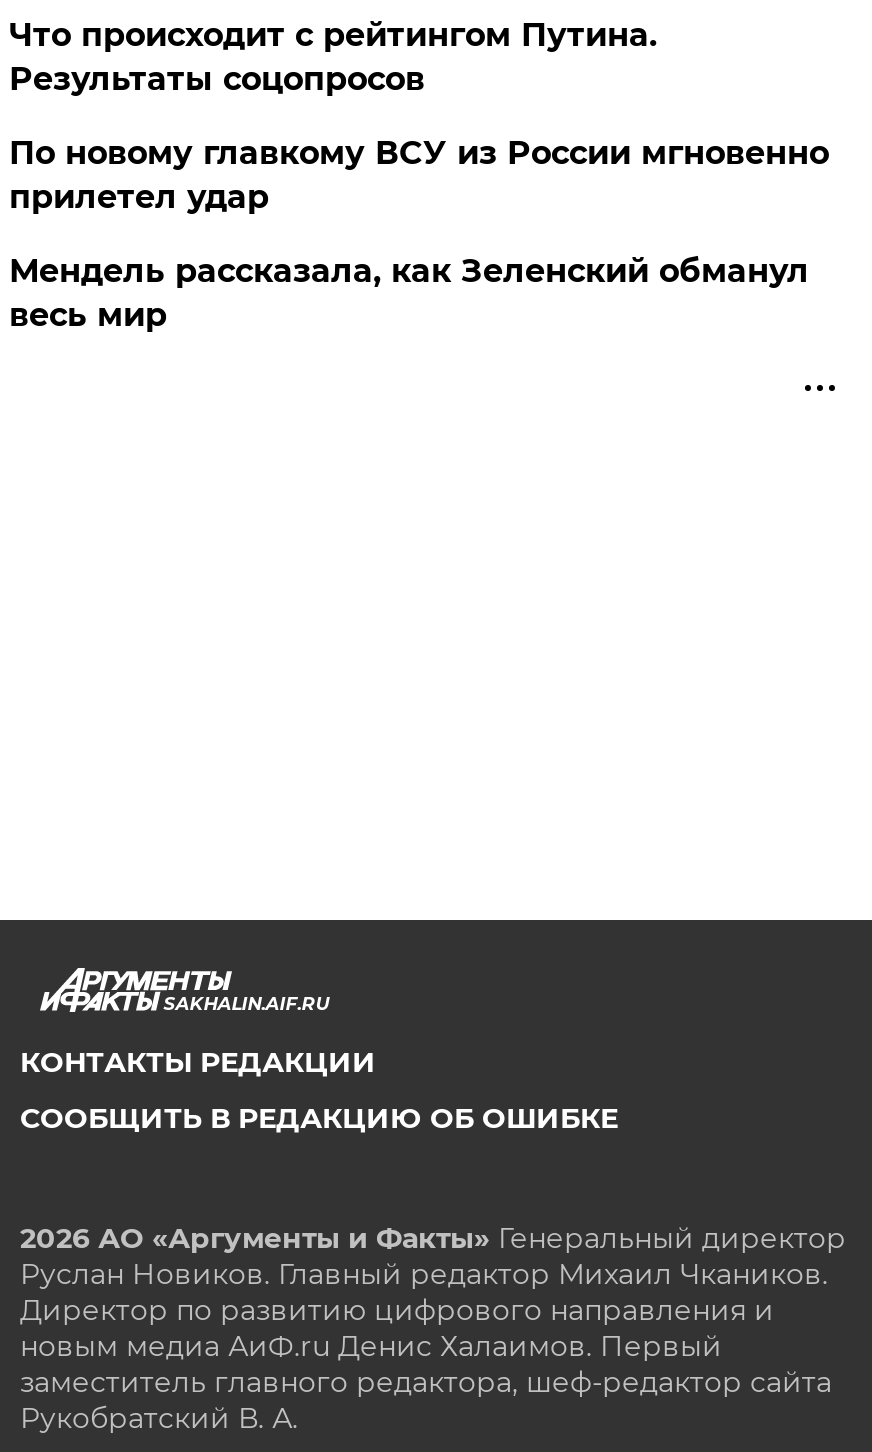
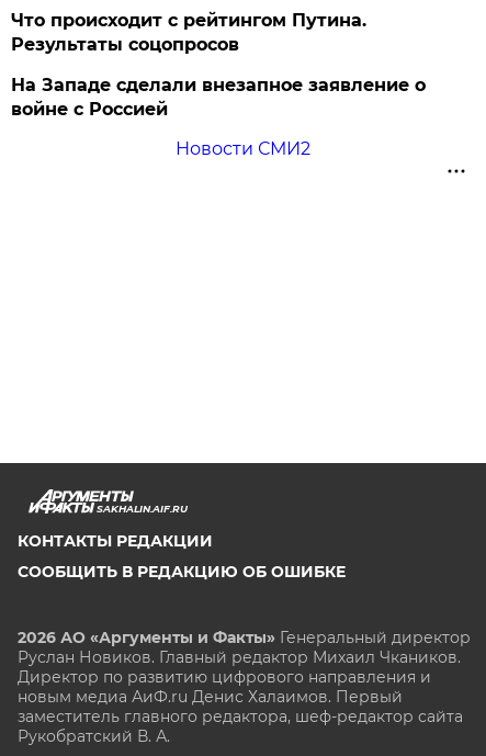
- По новому главкому ВСУ из России мгновенно
- прилетел удар
+ На Западе сделали внезапное заявление о
+ войне с Россией

- Мендель рассказала, как Зеленский обманул
- весь мир
+ Новости СМИ2
